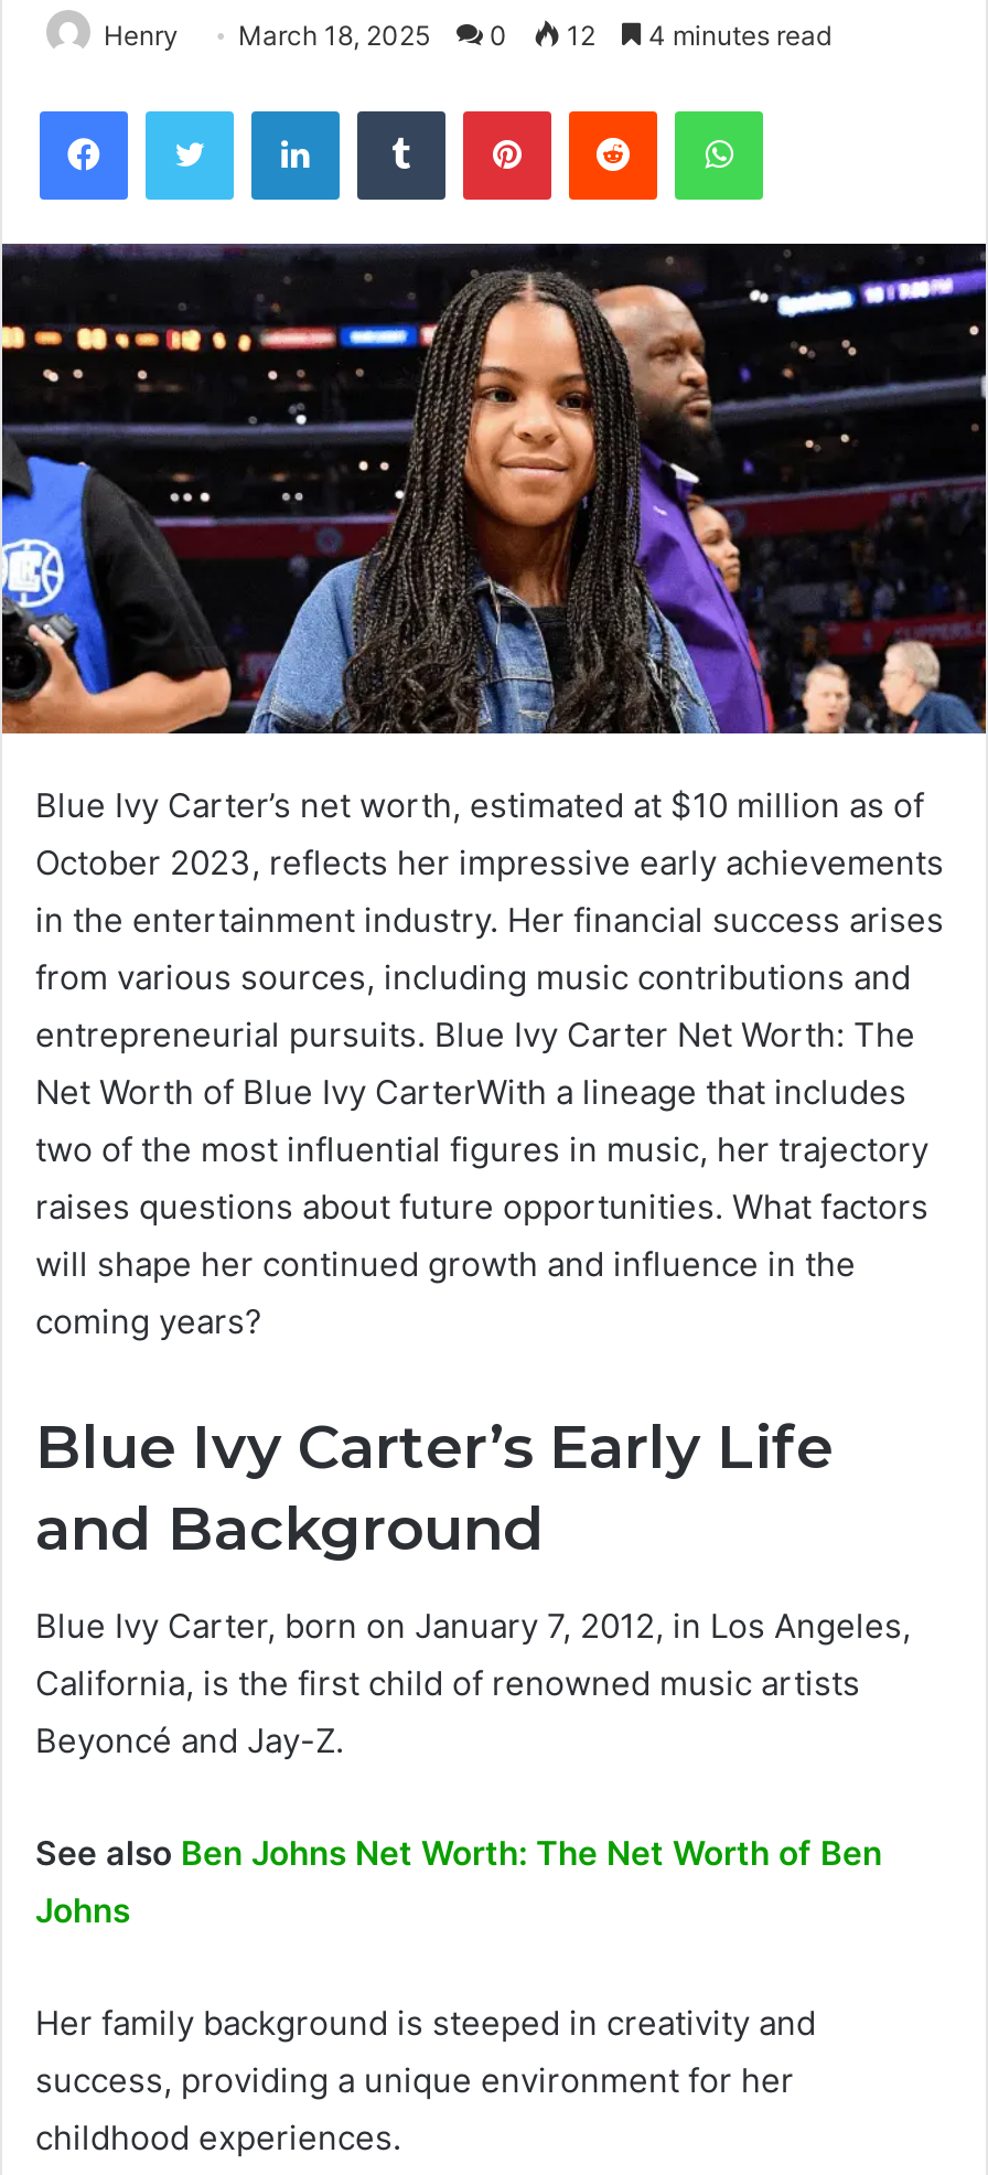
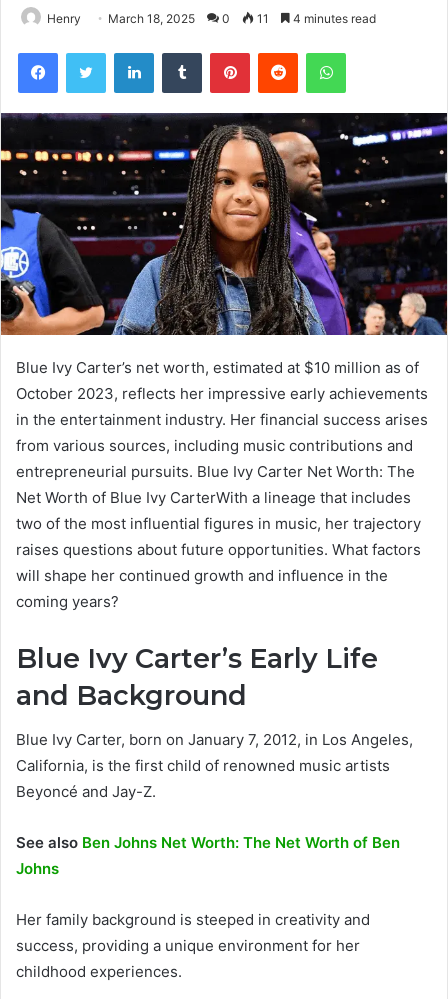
- Henry March 18, 2025 0 12 4 minutes read
+ Henry March 18, 2025 0 11 4 minutes read
